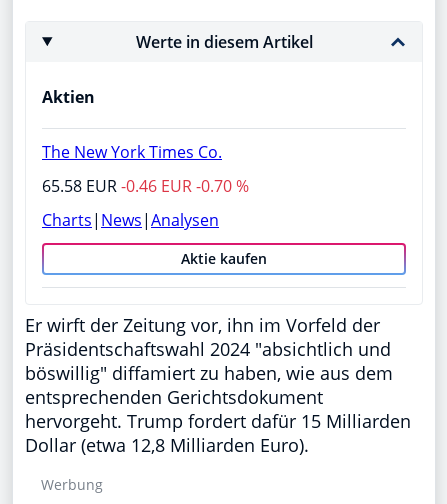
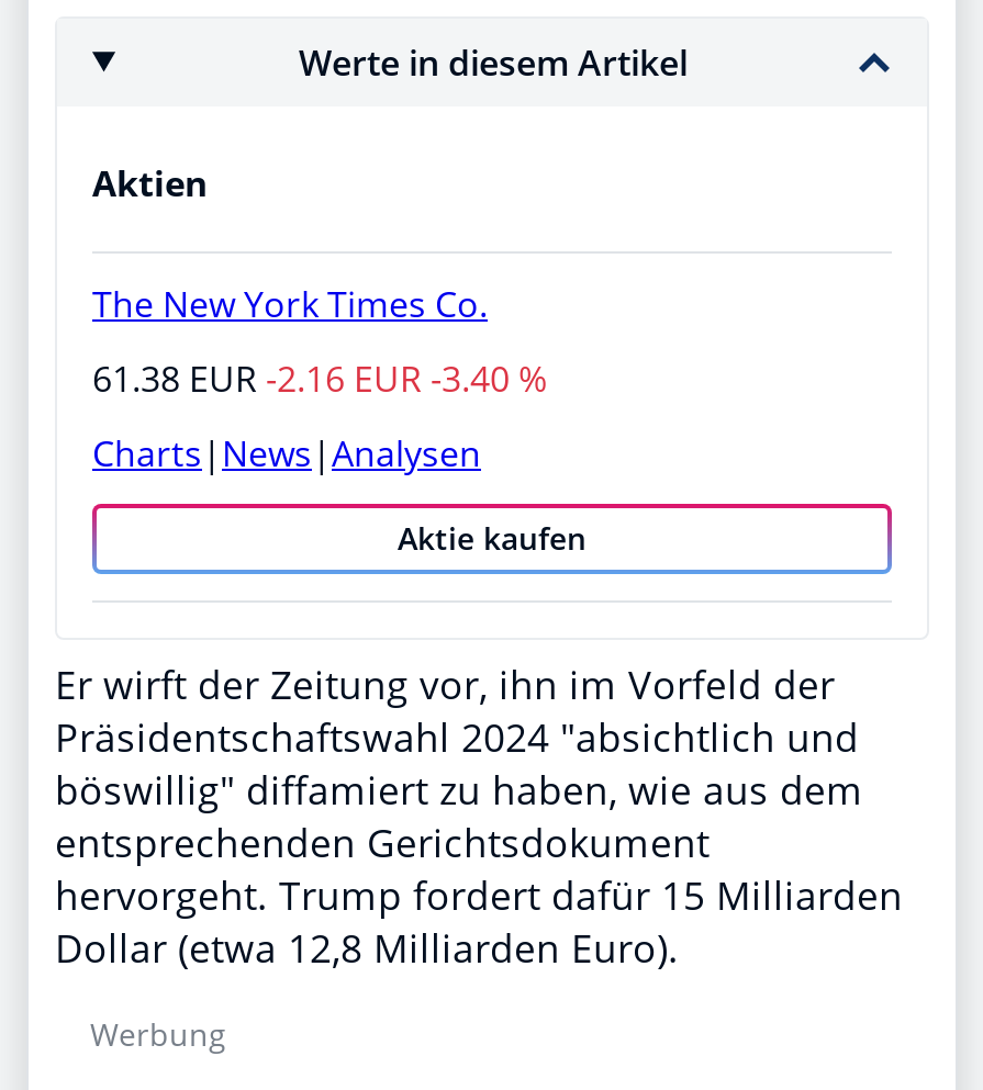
- 65.58 EUR -0.46 EUR -0.70 %
+ 61.38 EUR -2.16 EUR -3.40 %
